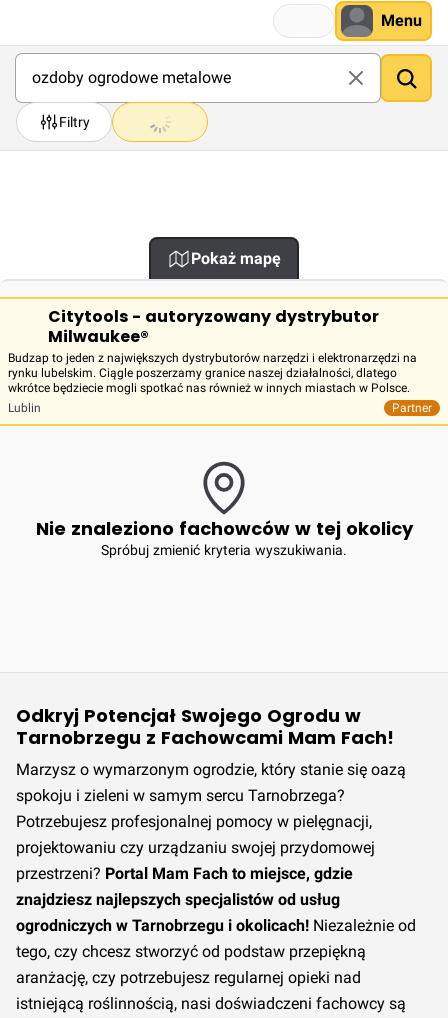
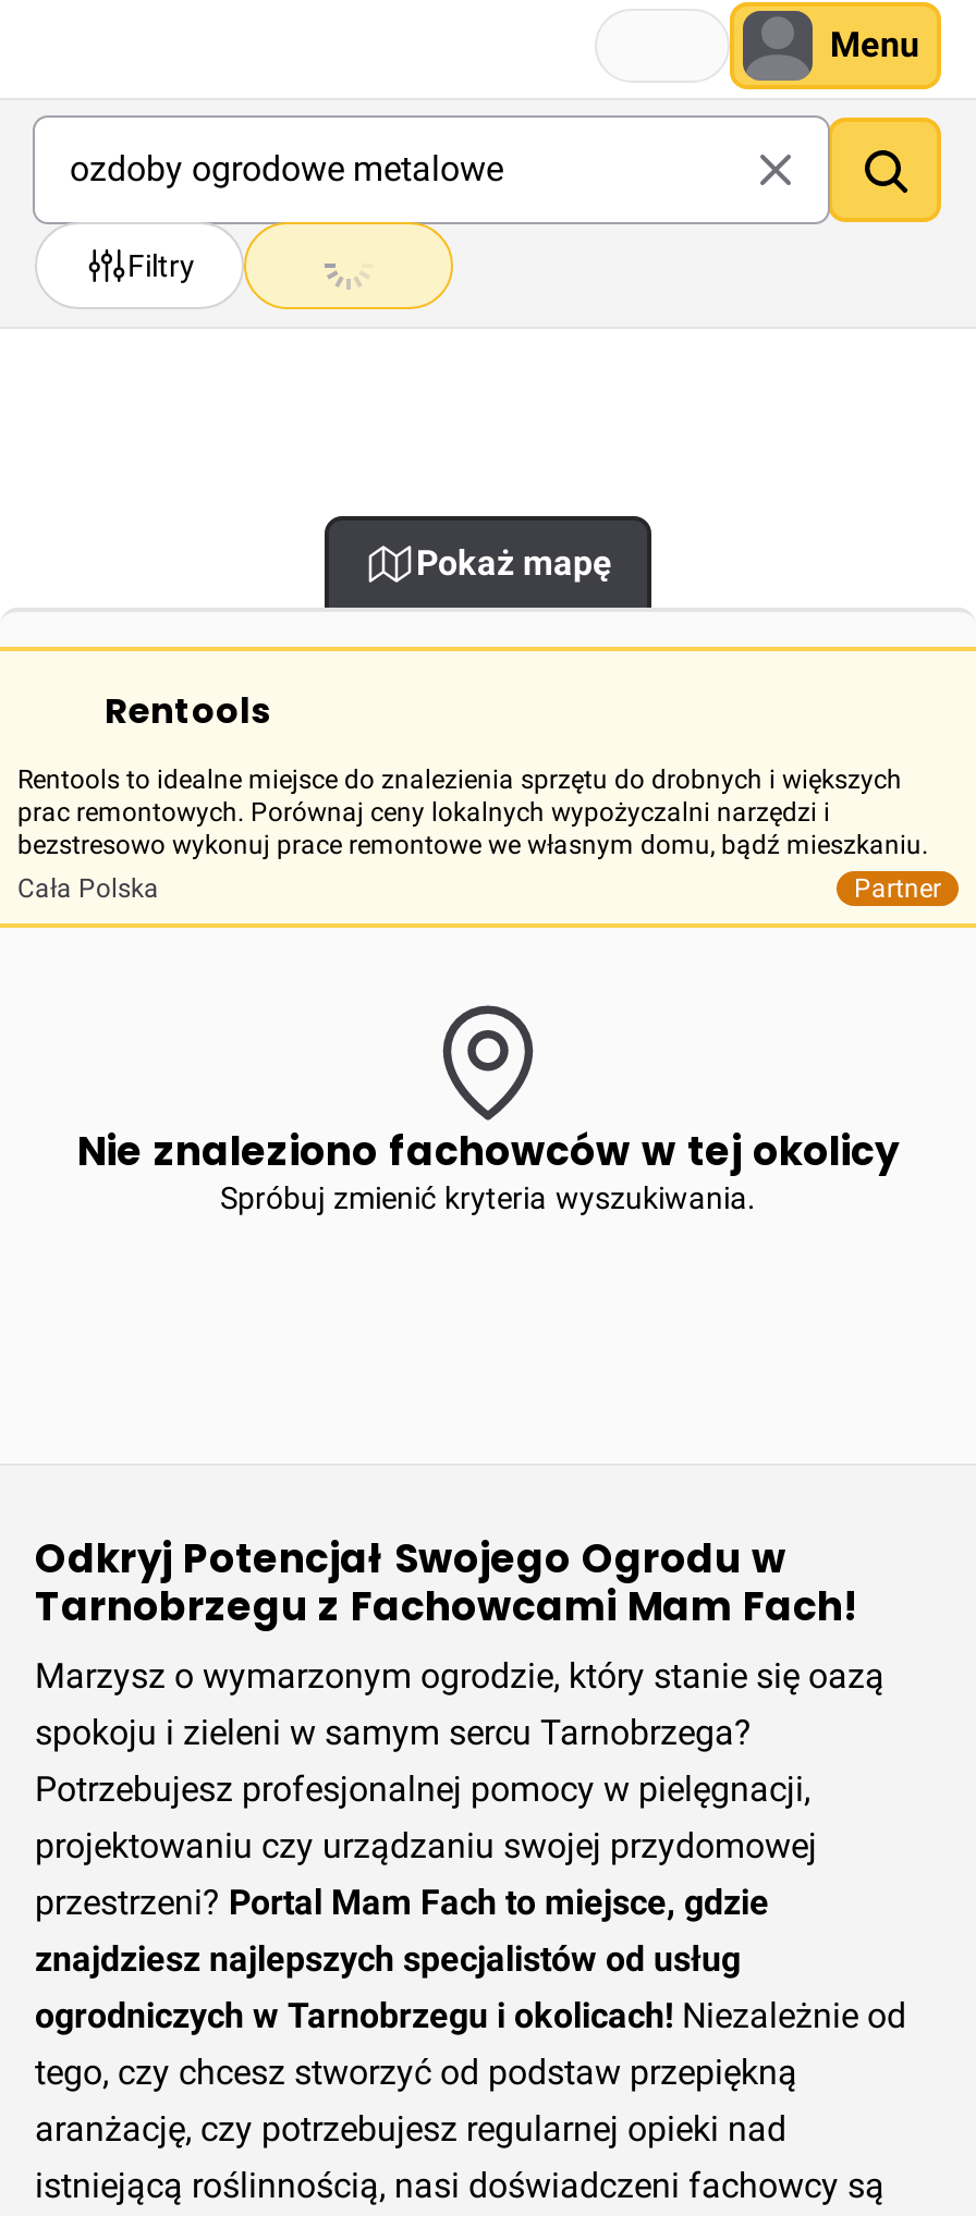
- Citytools - autoryzowany dystrybutor
- Milwaukee®
- Budzap to jeden z największych dystrybutorów narzędzi i elektronarzędzi na
- rynku lubelskim. Ciągle poszerzamy granice naszej działalności, dlatego
- wkrótce będziecie mogli spotkać nas również w innych miastach w Polsce.
- Lublin
+ Rentools
+ Rentools to idealne miejsce do znalezienia sprzętu do drobnych i większych
+ prac remontowych. Porównaj ceny lokalnych wypożyczalni narzędzi i
+ bezstresowo wykonuj prace remontowe we własnym domu, bądź mieszkaniu.
+ Cała Polska
